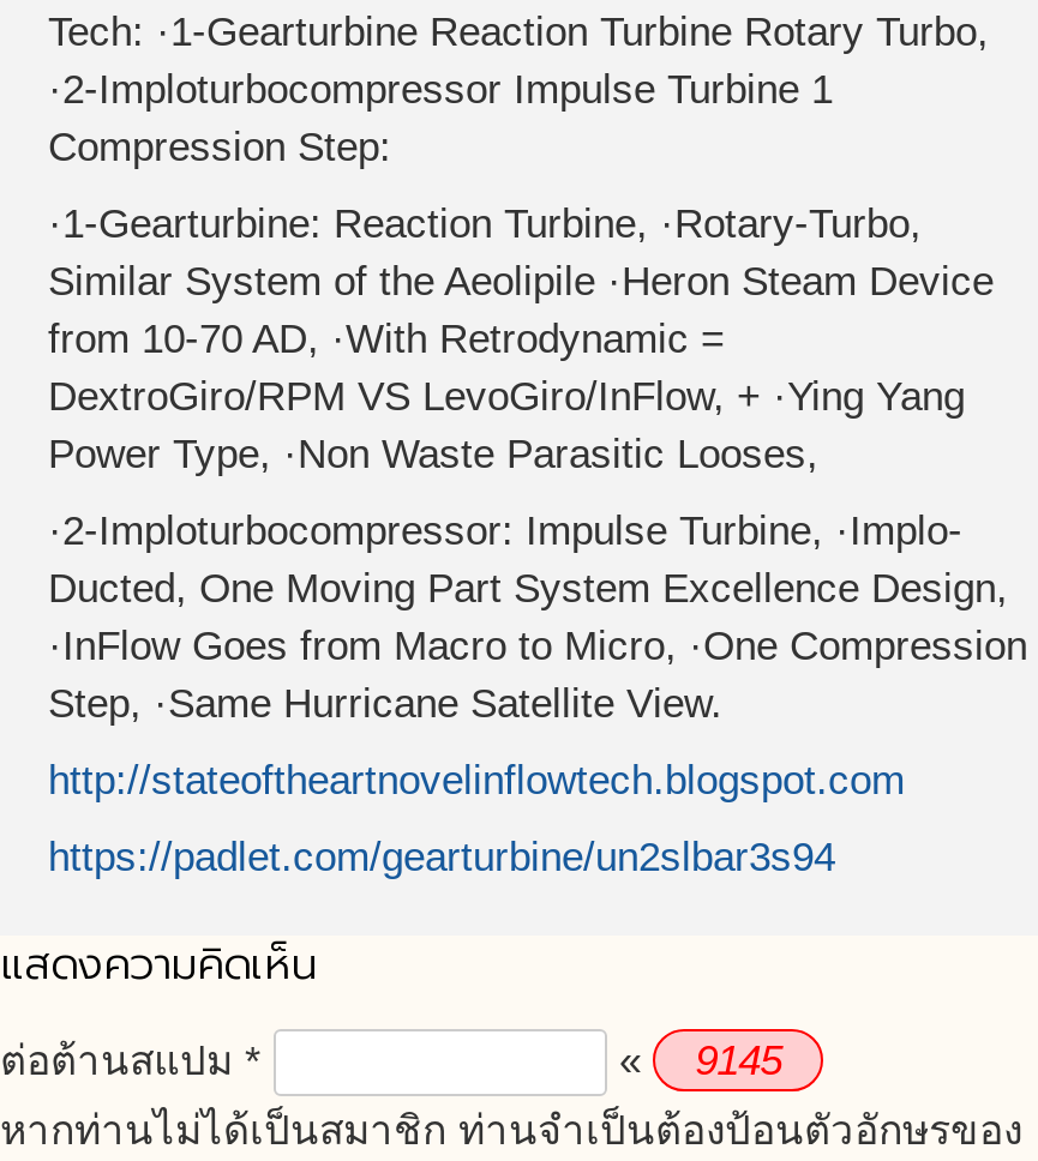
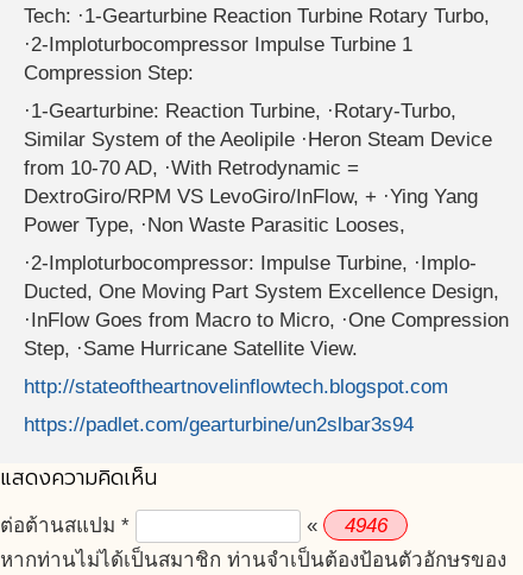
- 9145
+ 4946
